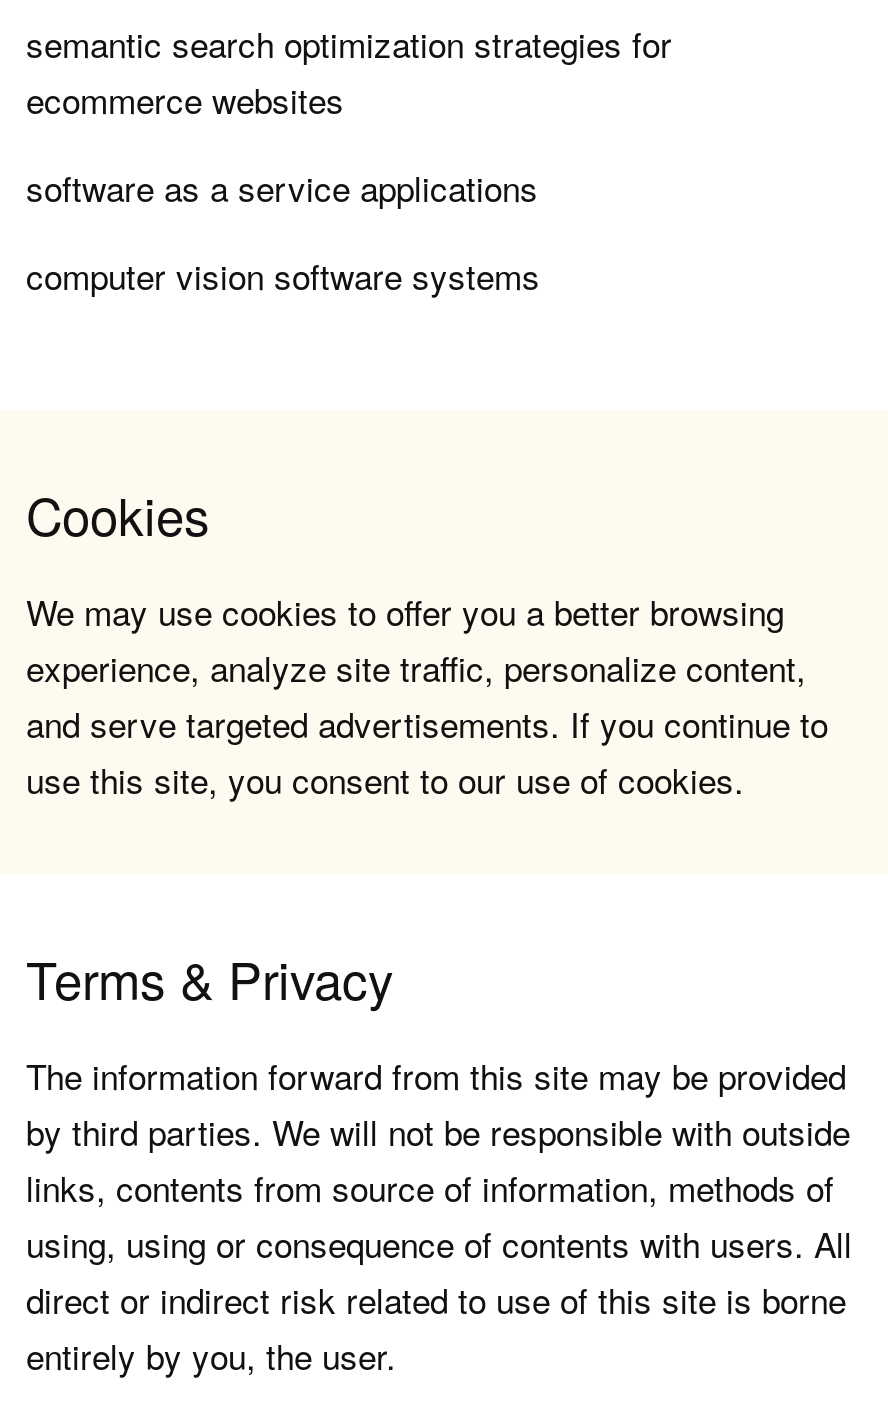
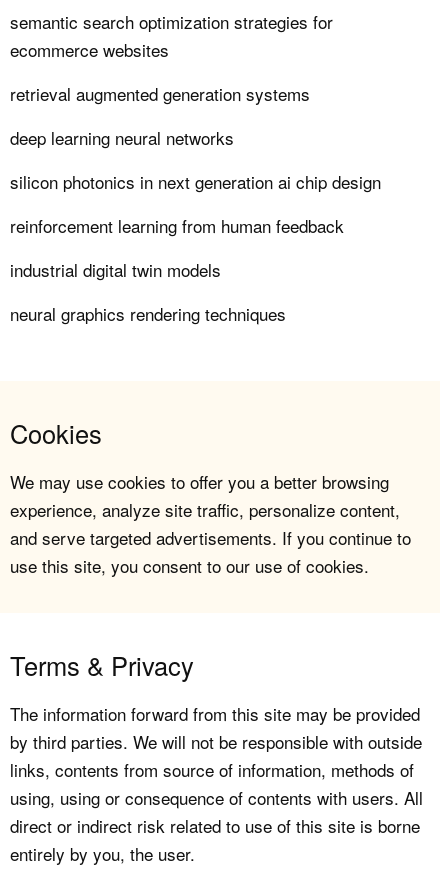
- software as a service applications
- computer vision software systems
+ retrieval augmented generation systems
+ deep learning neural networks
+ silicon photonics in next generation ai chip design
+ reinforcement learning from human feedback
+ industrial digital twin models
+ neural graphics rendering techniques
